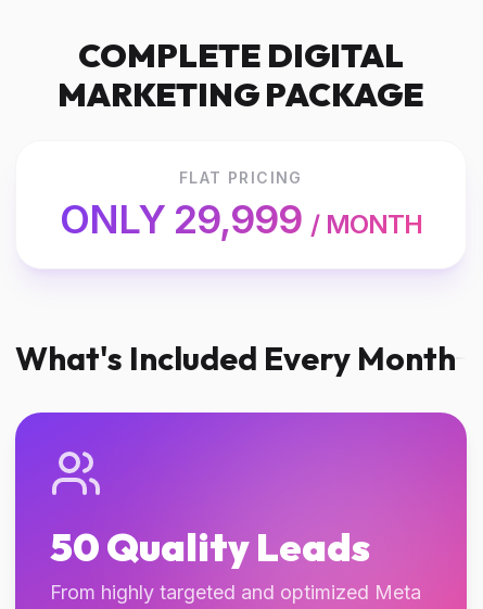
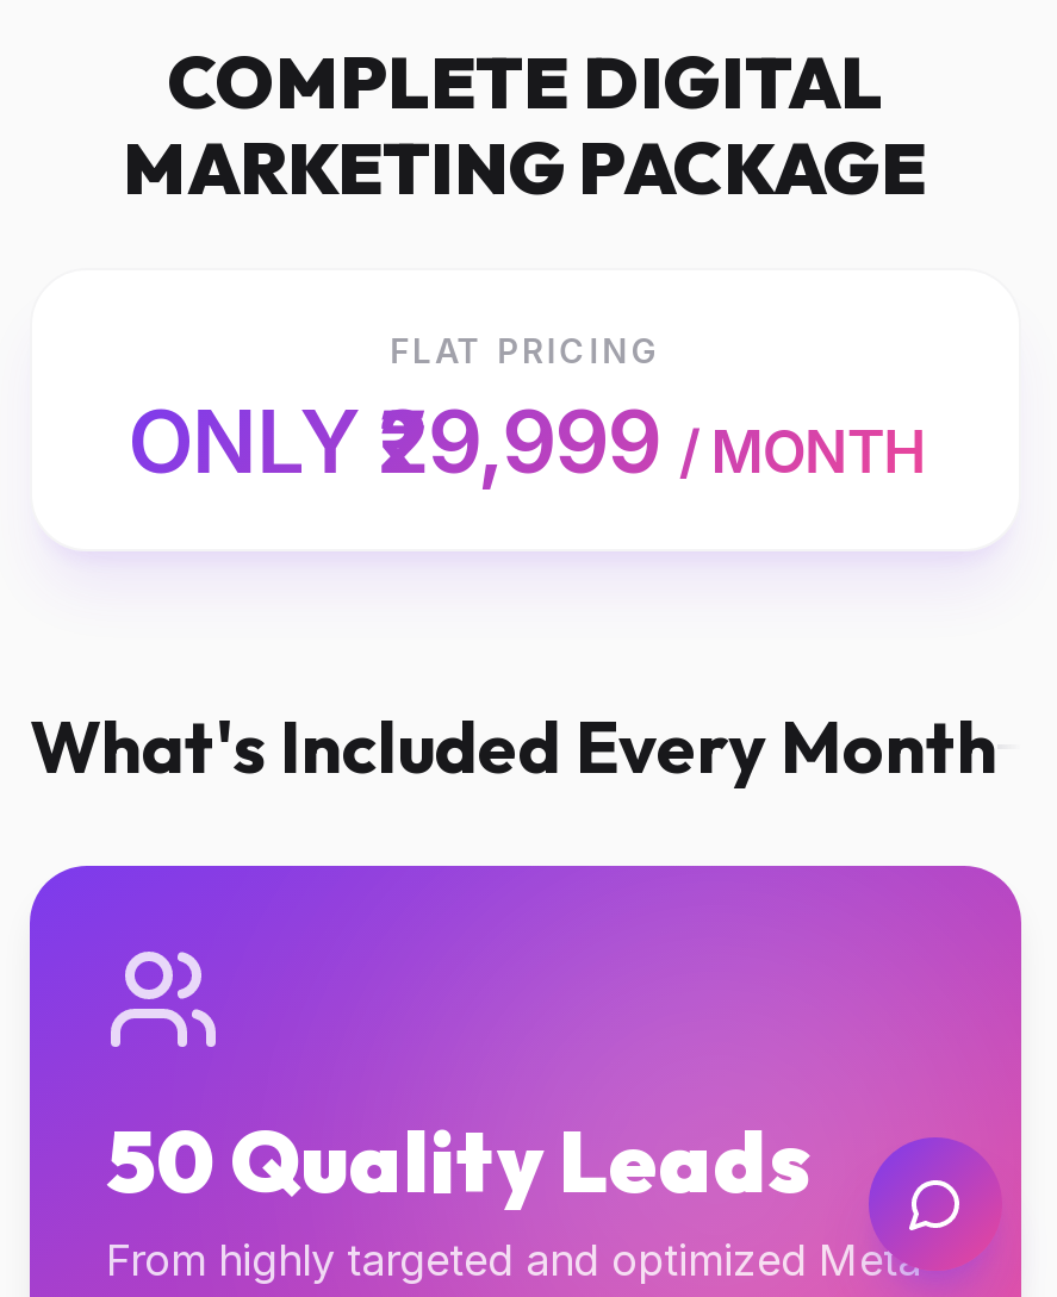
+ [image]
